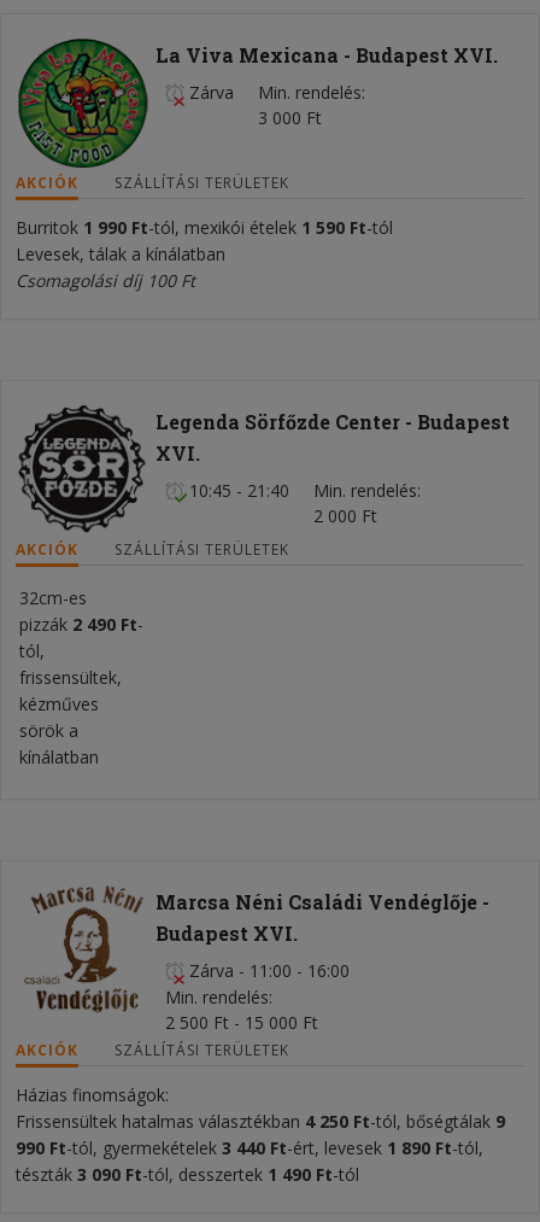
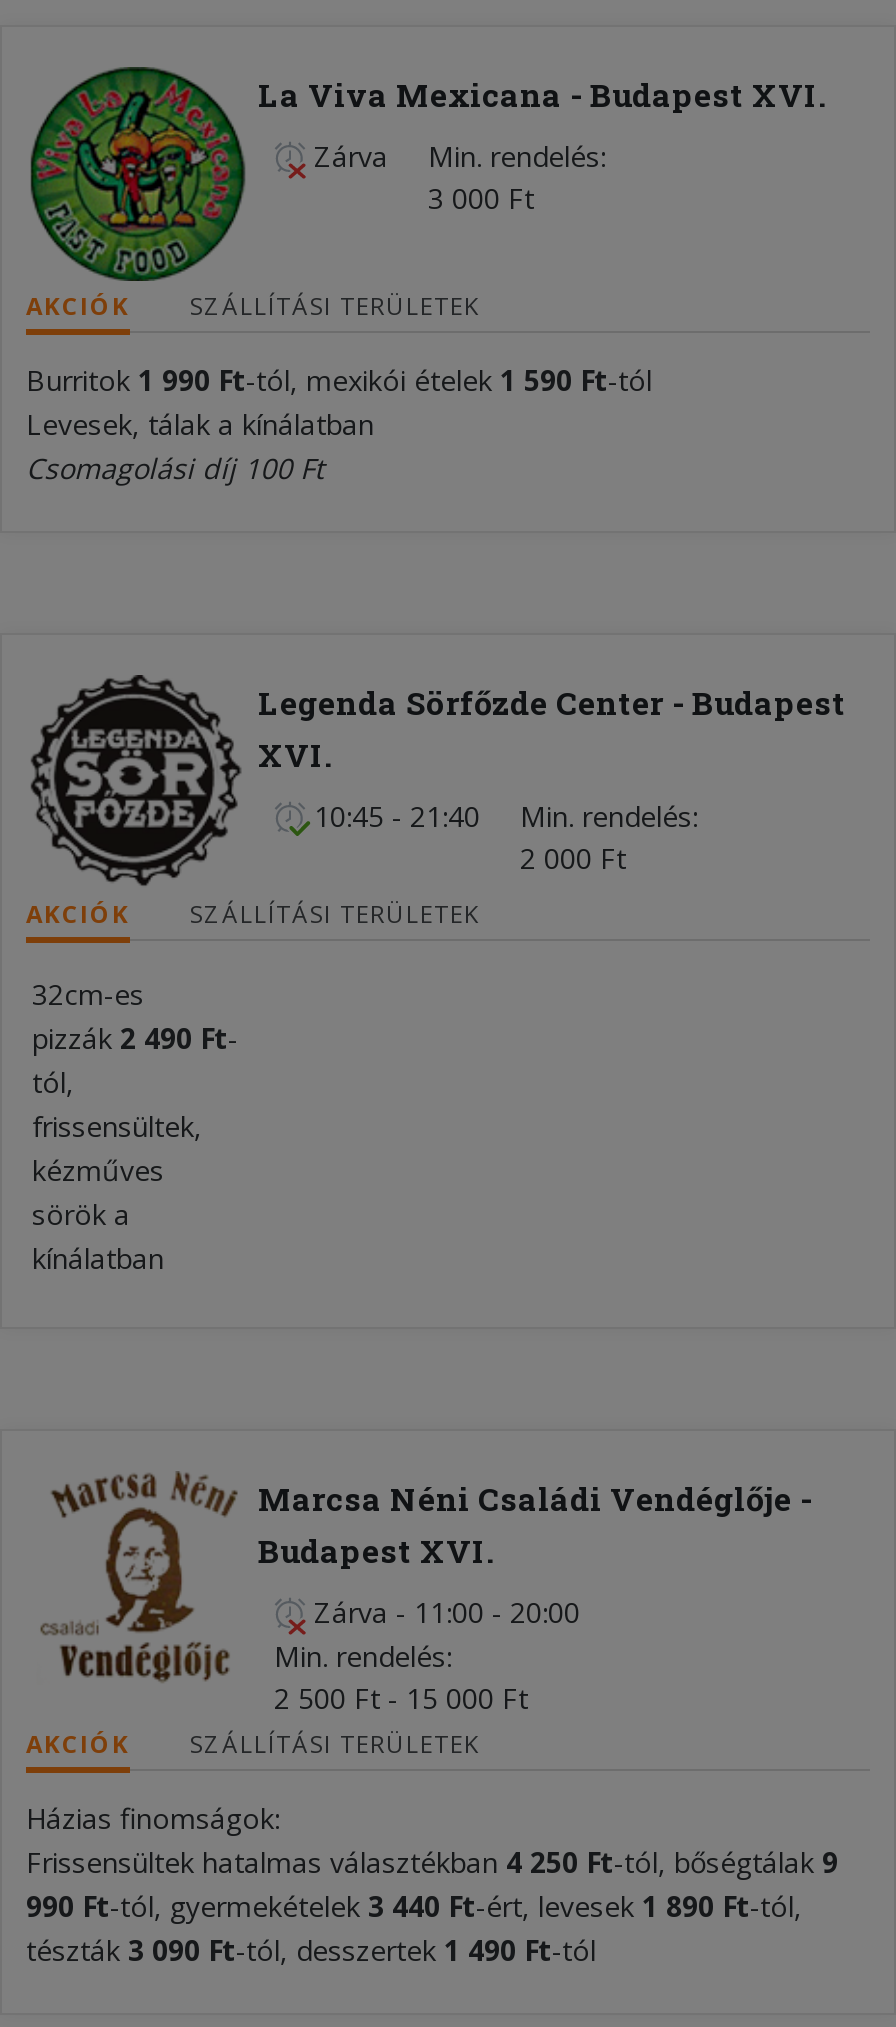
- Zárva - 11:00 - 16:00
+ Zárva - 11:00 - 20:00
